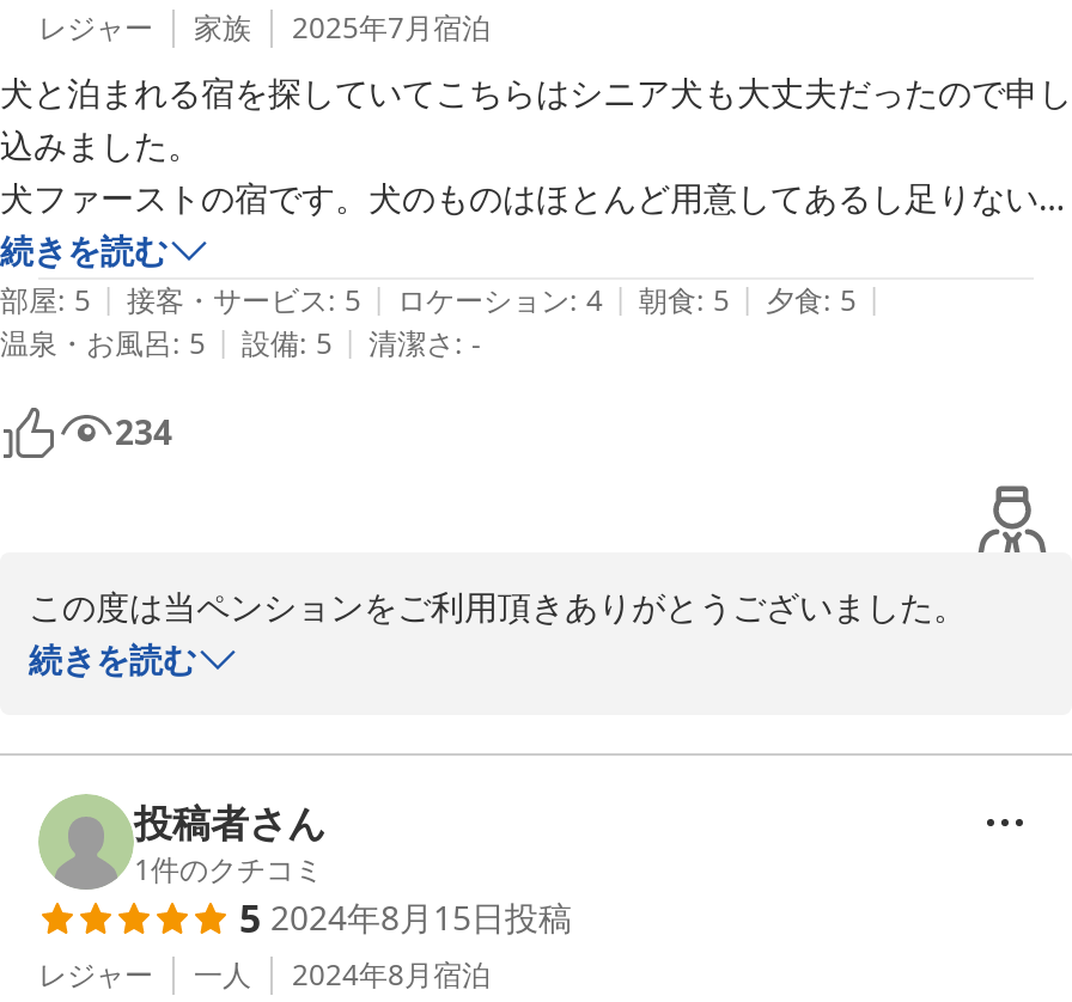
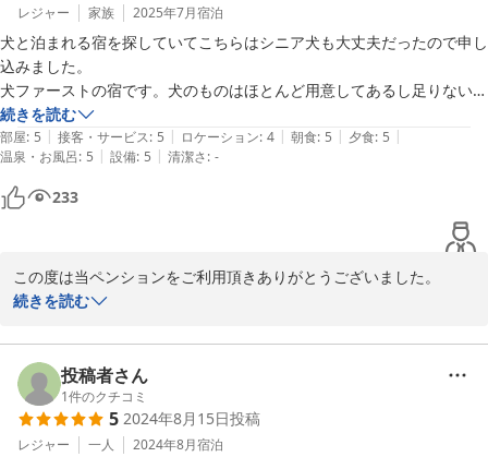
- 234
+ 233
